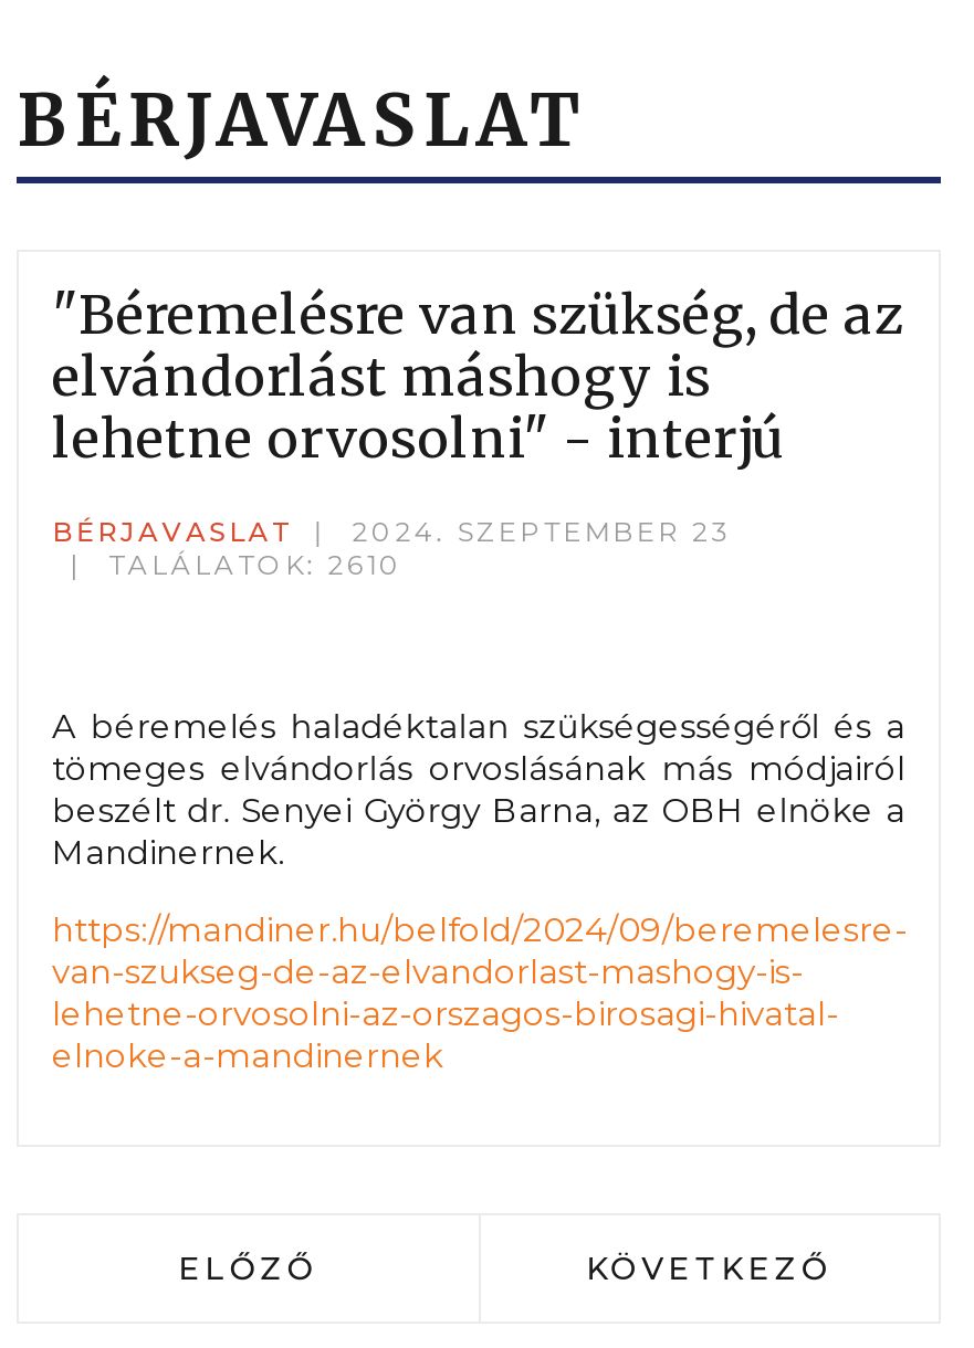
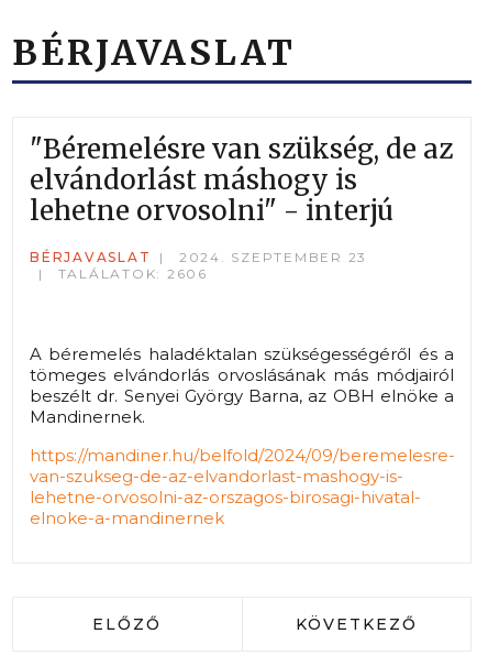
- TALÁLATOK: 2610
+ TALÁLATOK: 2606
